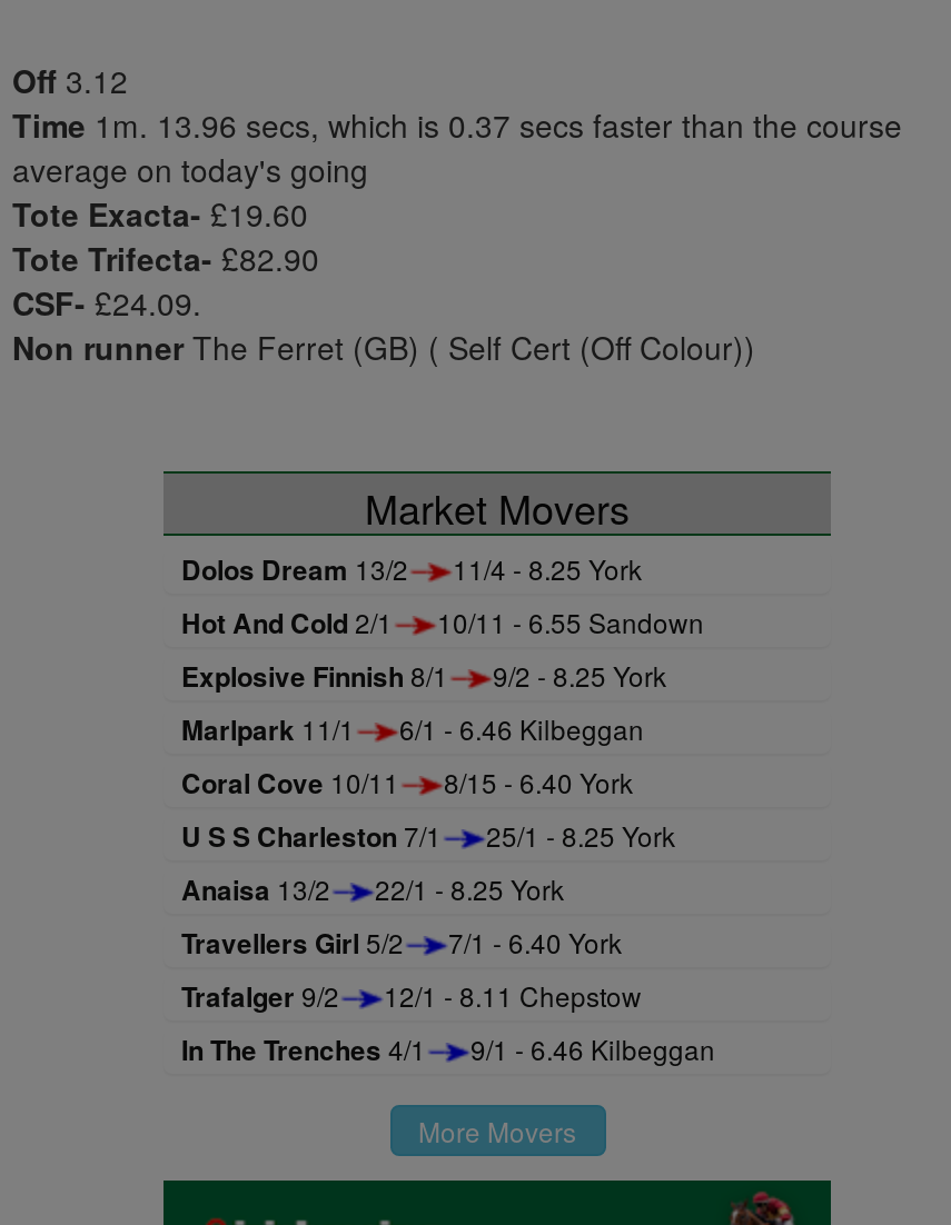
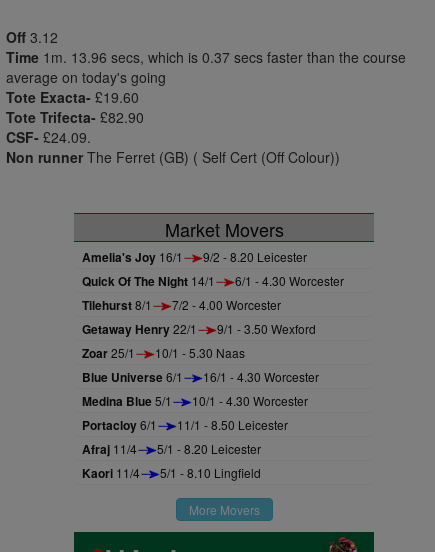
- Dolos Dream 13/2
- 11/4 - 8.25 York
- Hot And Cold 2/1
- 10/11 - 6.55 Sandown
- Explosive Finnish 8/1
- 9/2 - 8.25 York
- Marlpark 11/1
- 6/1 - 6.46 Kilbeggan
- Coral Cove 10/11
- 8/15 - 6.40 York
- U S S Charleston 7/1
- 25/1 - 8.25 York
- Anaisa 13/2
- 22/1 - 8.25 York
- Travellers Girl 5/2
- 7/1 - 6.40 York
- Trafalger 9/2
- 12/1 - 8.11 Chepstow
- In The Trenches 4/1
- 9/1 - 6.46 Kilbeggan
+ Amelia's Joy 16/1
+ 9/2 - 8.20 Leicester
+ Quick Of The Night 14/1
+ 6/1 - 4.30 Worcester
+ Tilehurst 8/1
+ 7/2 - 4.00 Worcester
+ Getaway Henry 22/1
+ 9/1 - 3.50 Wexford
+ Zoar 25/1
+ 10/1 - 5.30 Naas
+ Blue Universe 6/1
+ 16/1 - 4.30 Worcester
+ Medina Blue 5/1
+ 10/1 - 4.30 Worcester
+ Portacloy 6/1
+ 11/1 - 8.50 Leicester
+ Afraj 11/4
+ 5/1 - 8.20 Leicester
+ Kaori 11/4
+ 5/1 - 8.10 Lingfield
